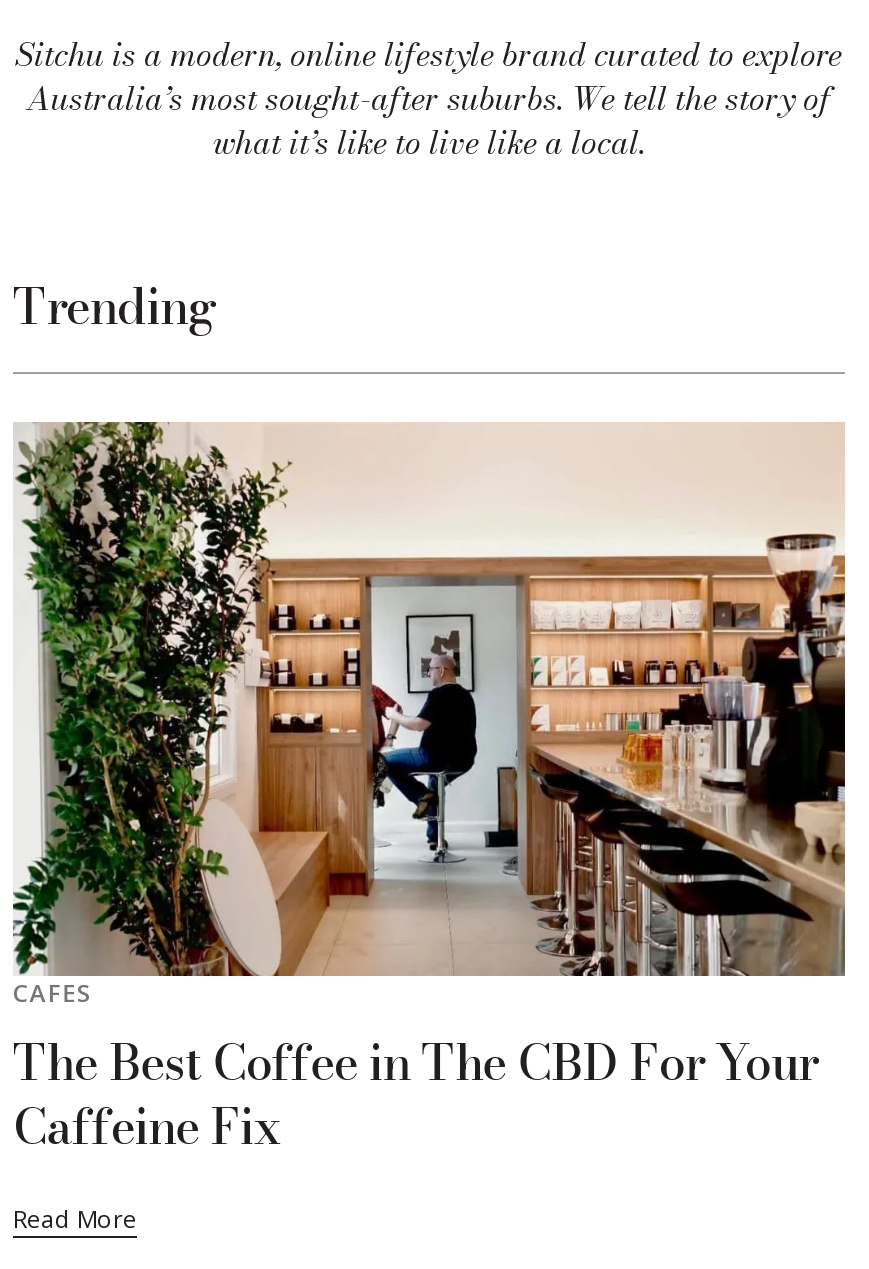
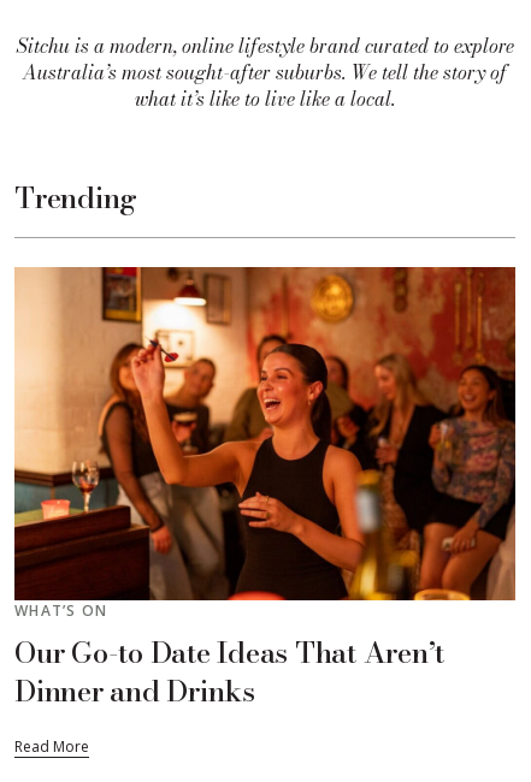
- [image]
- CAFES
- The Best Coffee in The CBD For Your
- Caffeine Fix
+ [image]
+ WHAT’S ON
+ Our Go-to Date Ideas That Aren’t
+ Dinner and Drinks
